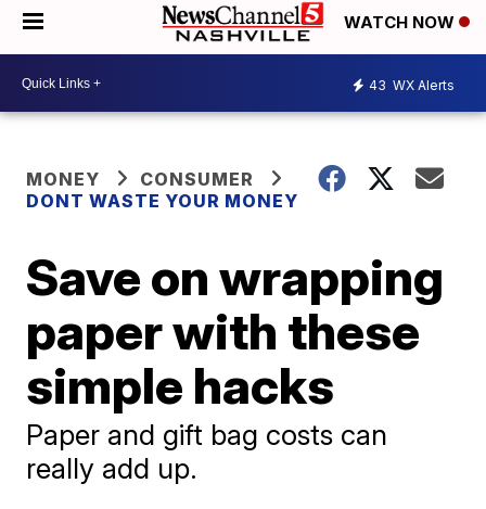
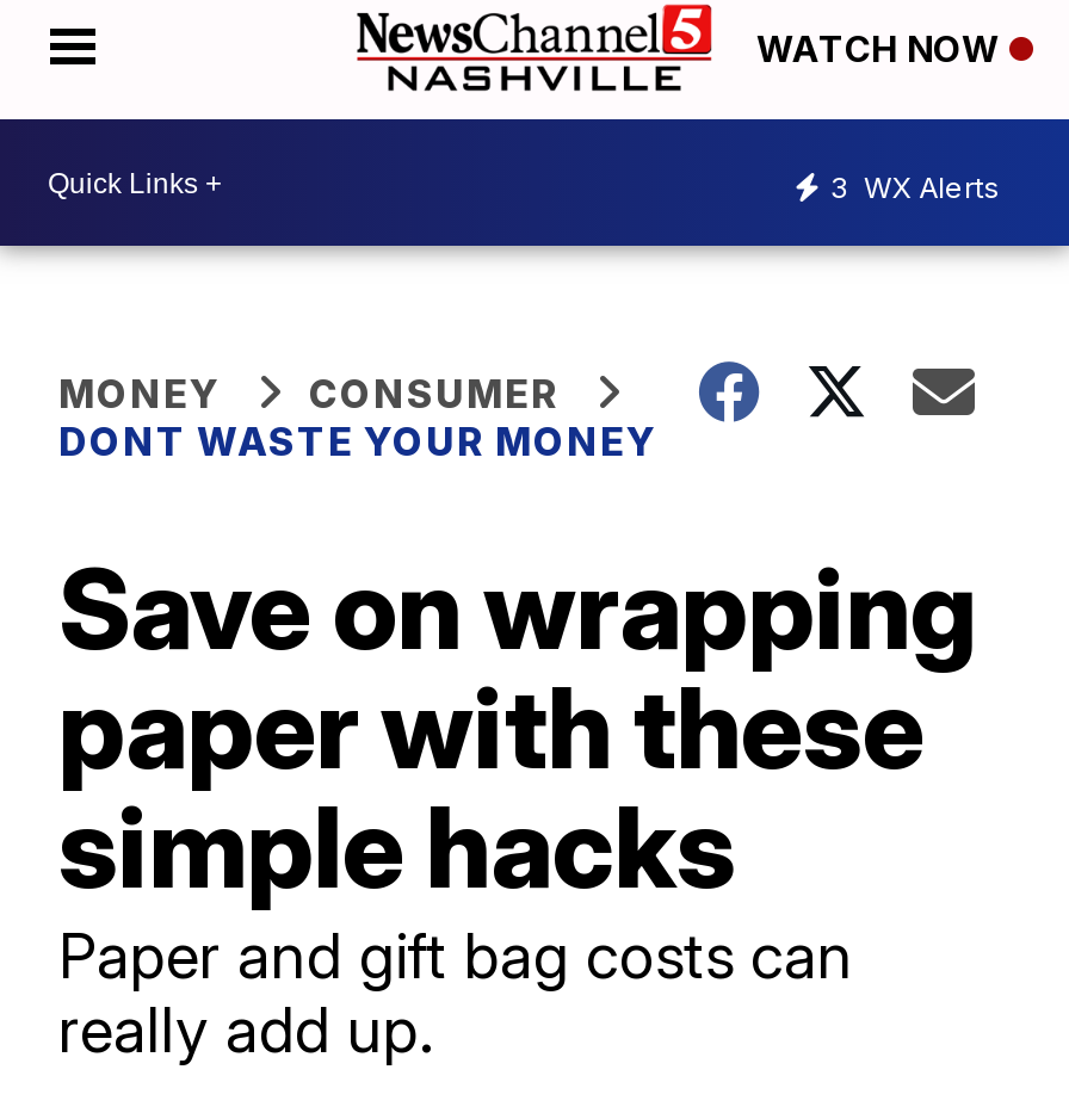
- 43 WX Alerts
+ 3 WX Alerts
